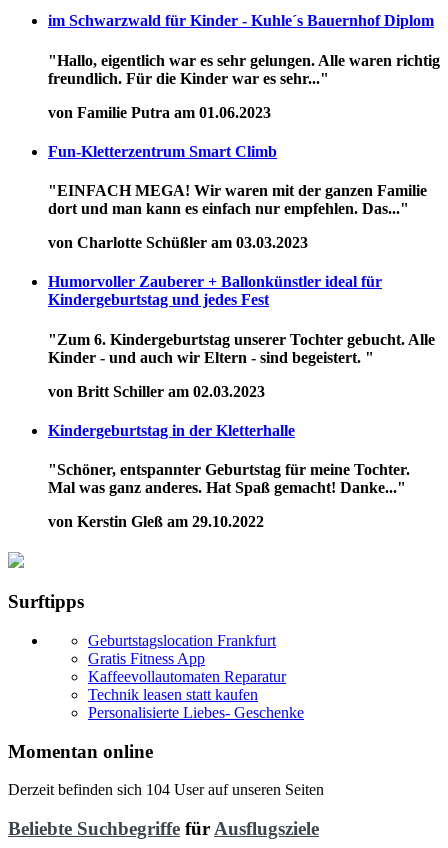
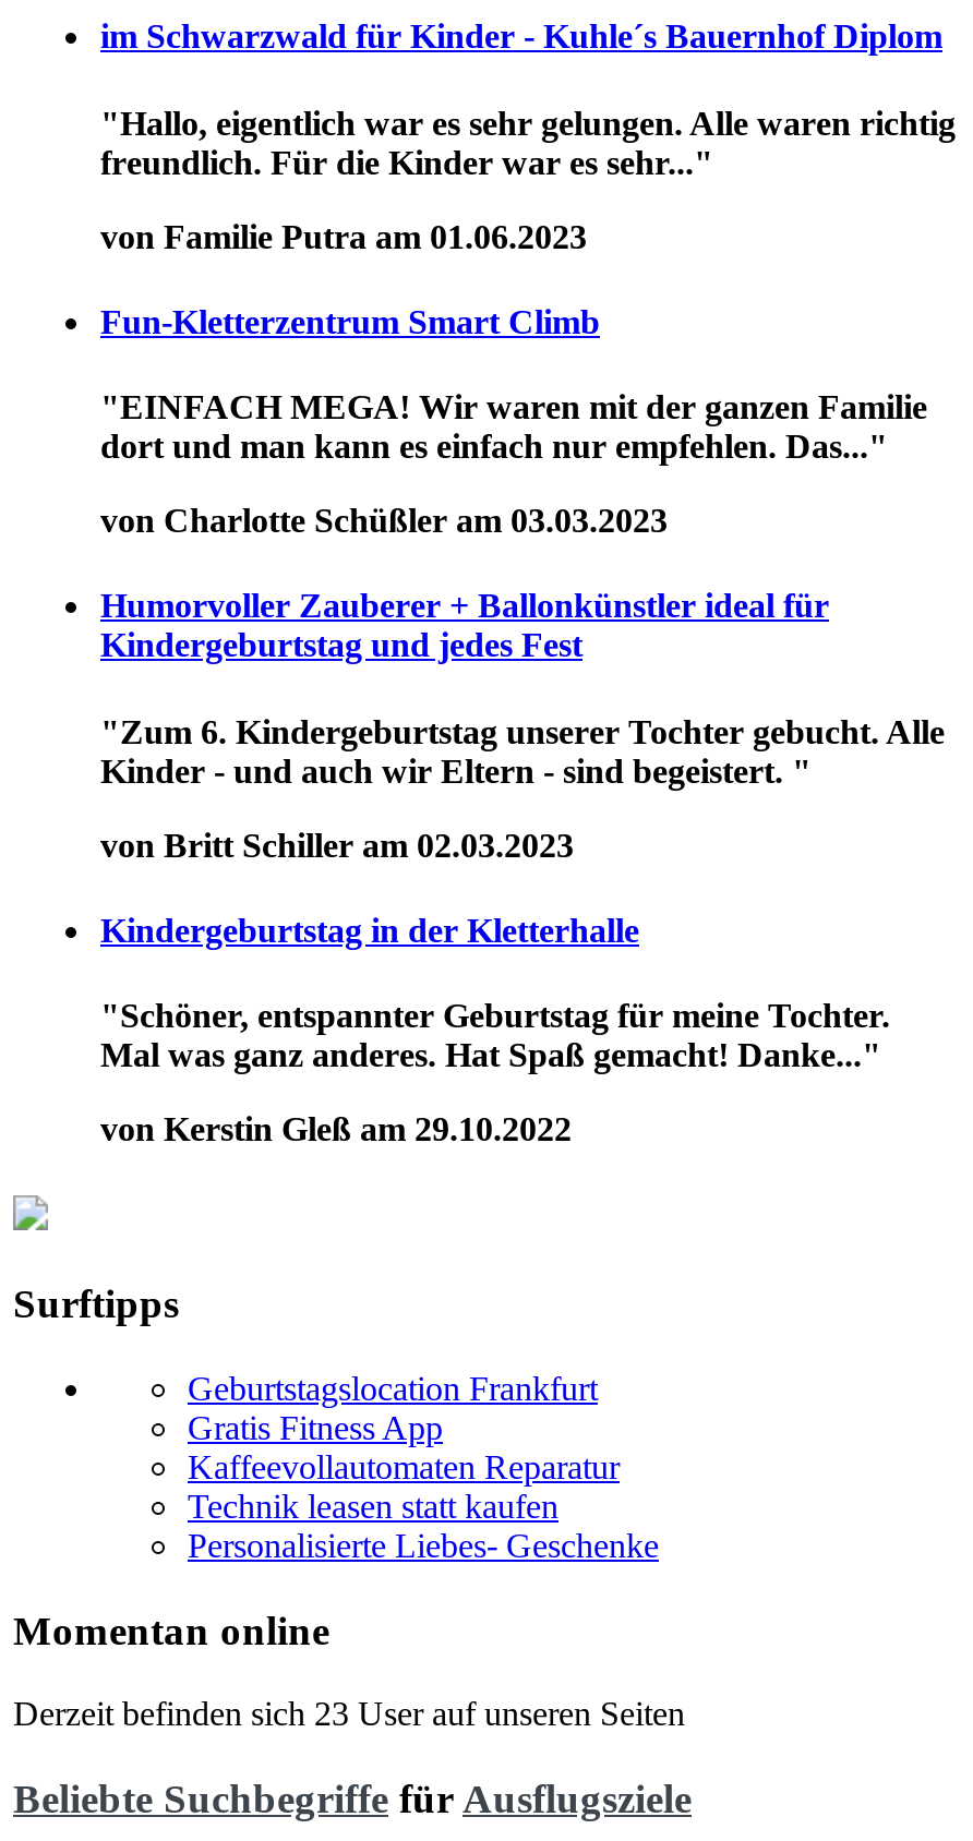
- Derzeit befinden sich 104 User auf unseren Seiten
+ Derzeit befinden sich 23 User auf unseren Seiten
